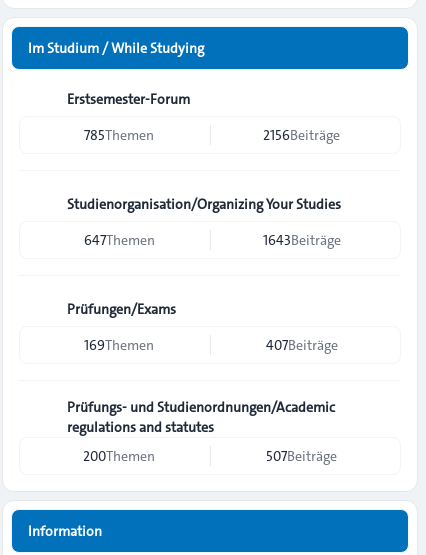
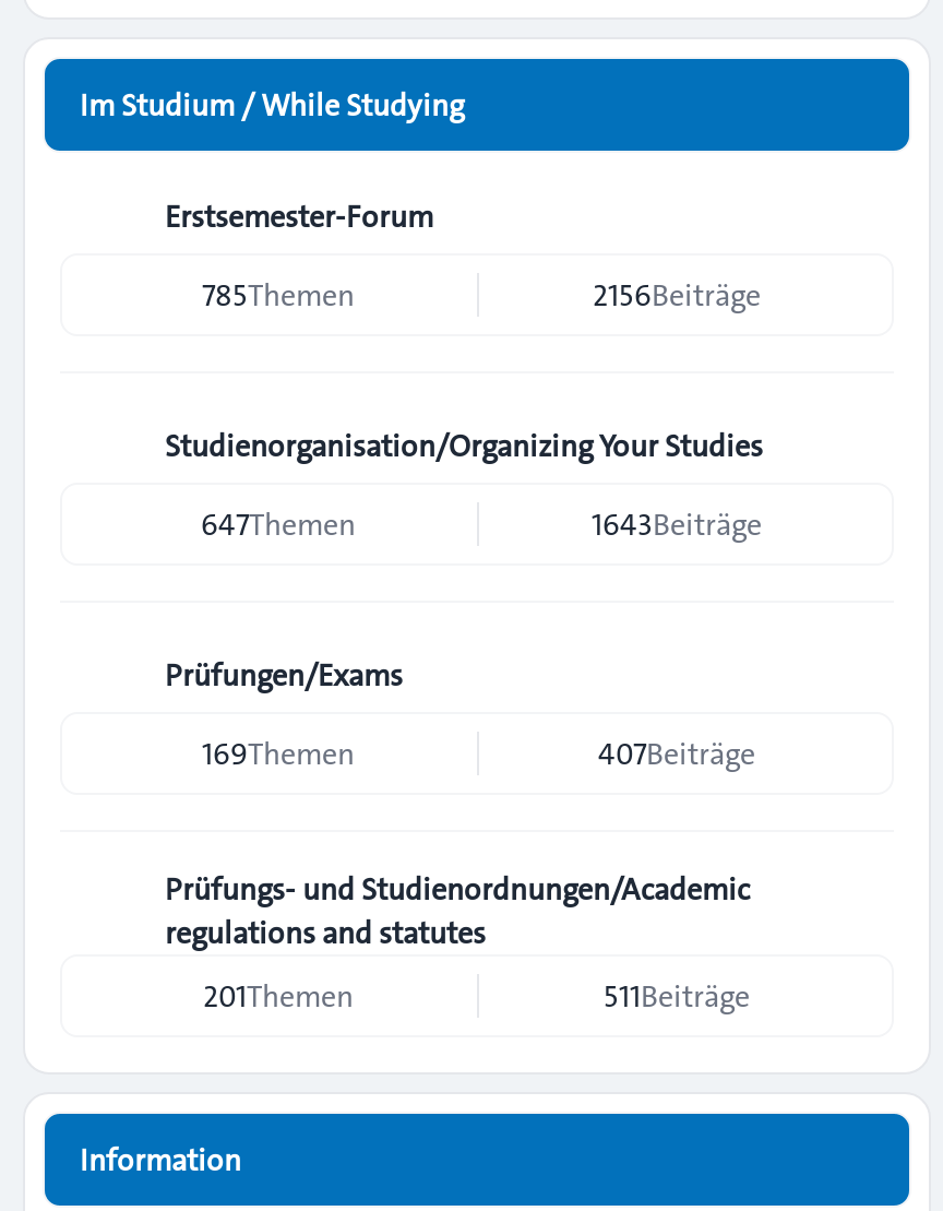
- 200Themen
+ 201Themen

- 507Beiträge
+ 511Beiträge
